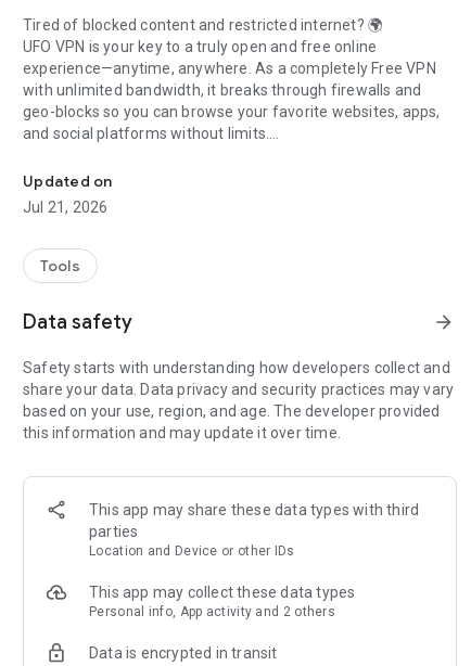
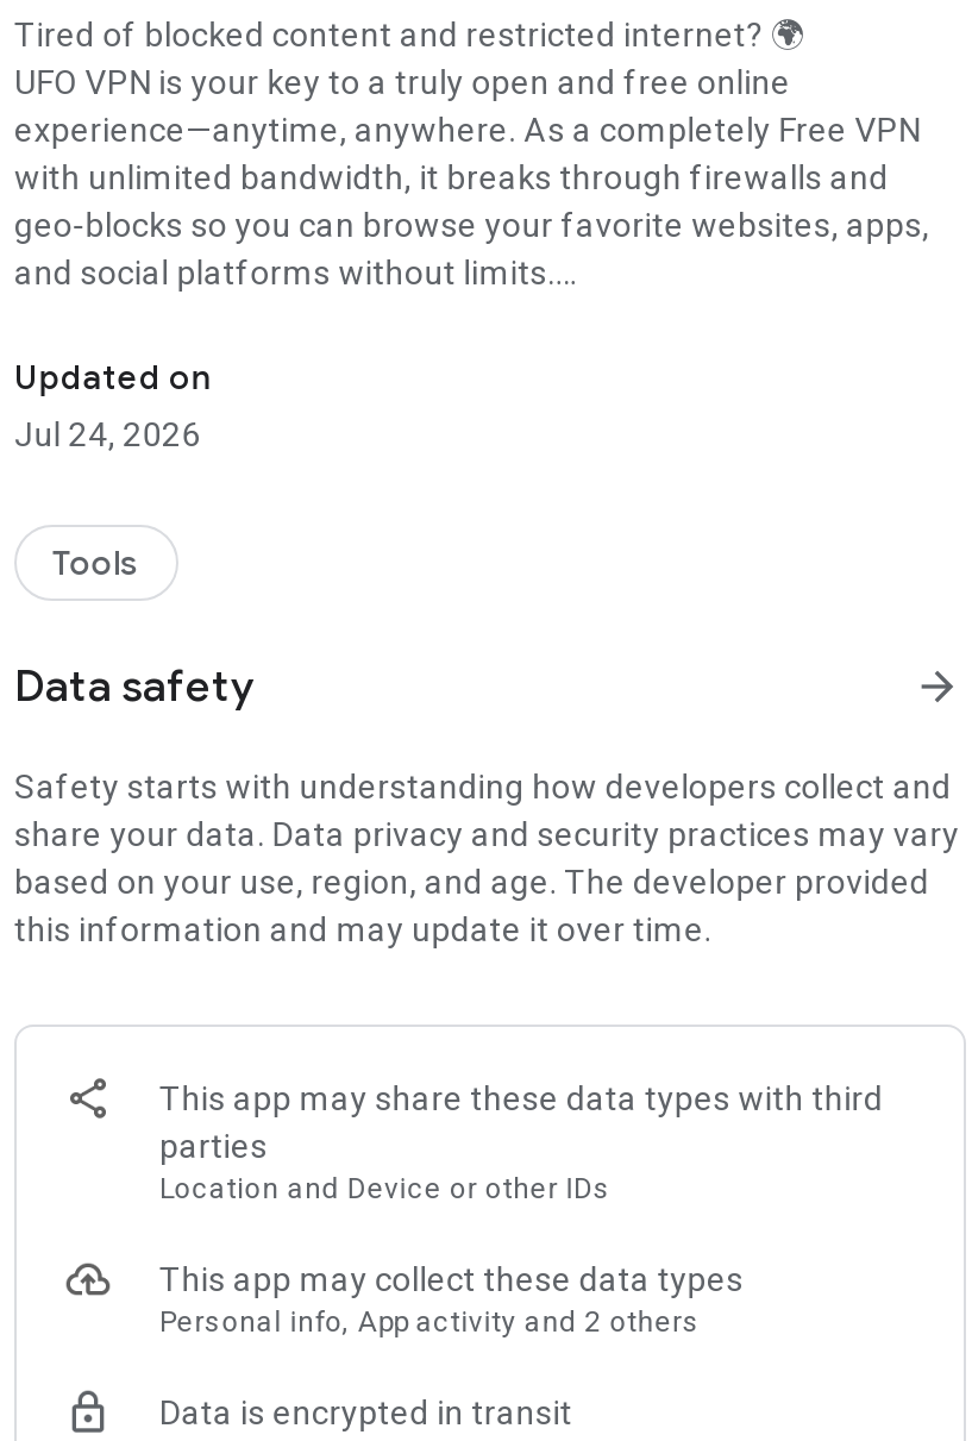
- Jul 21, 2026
+ Jul 24, 2026
